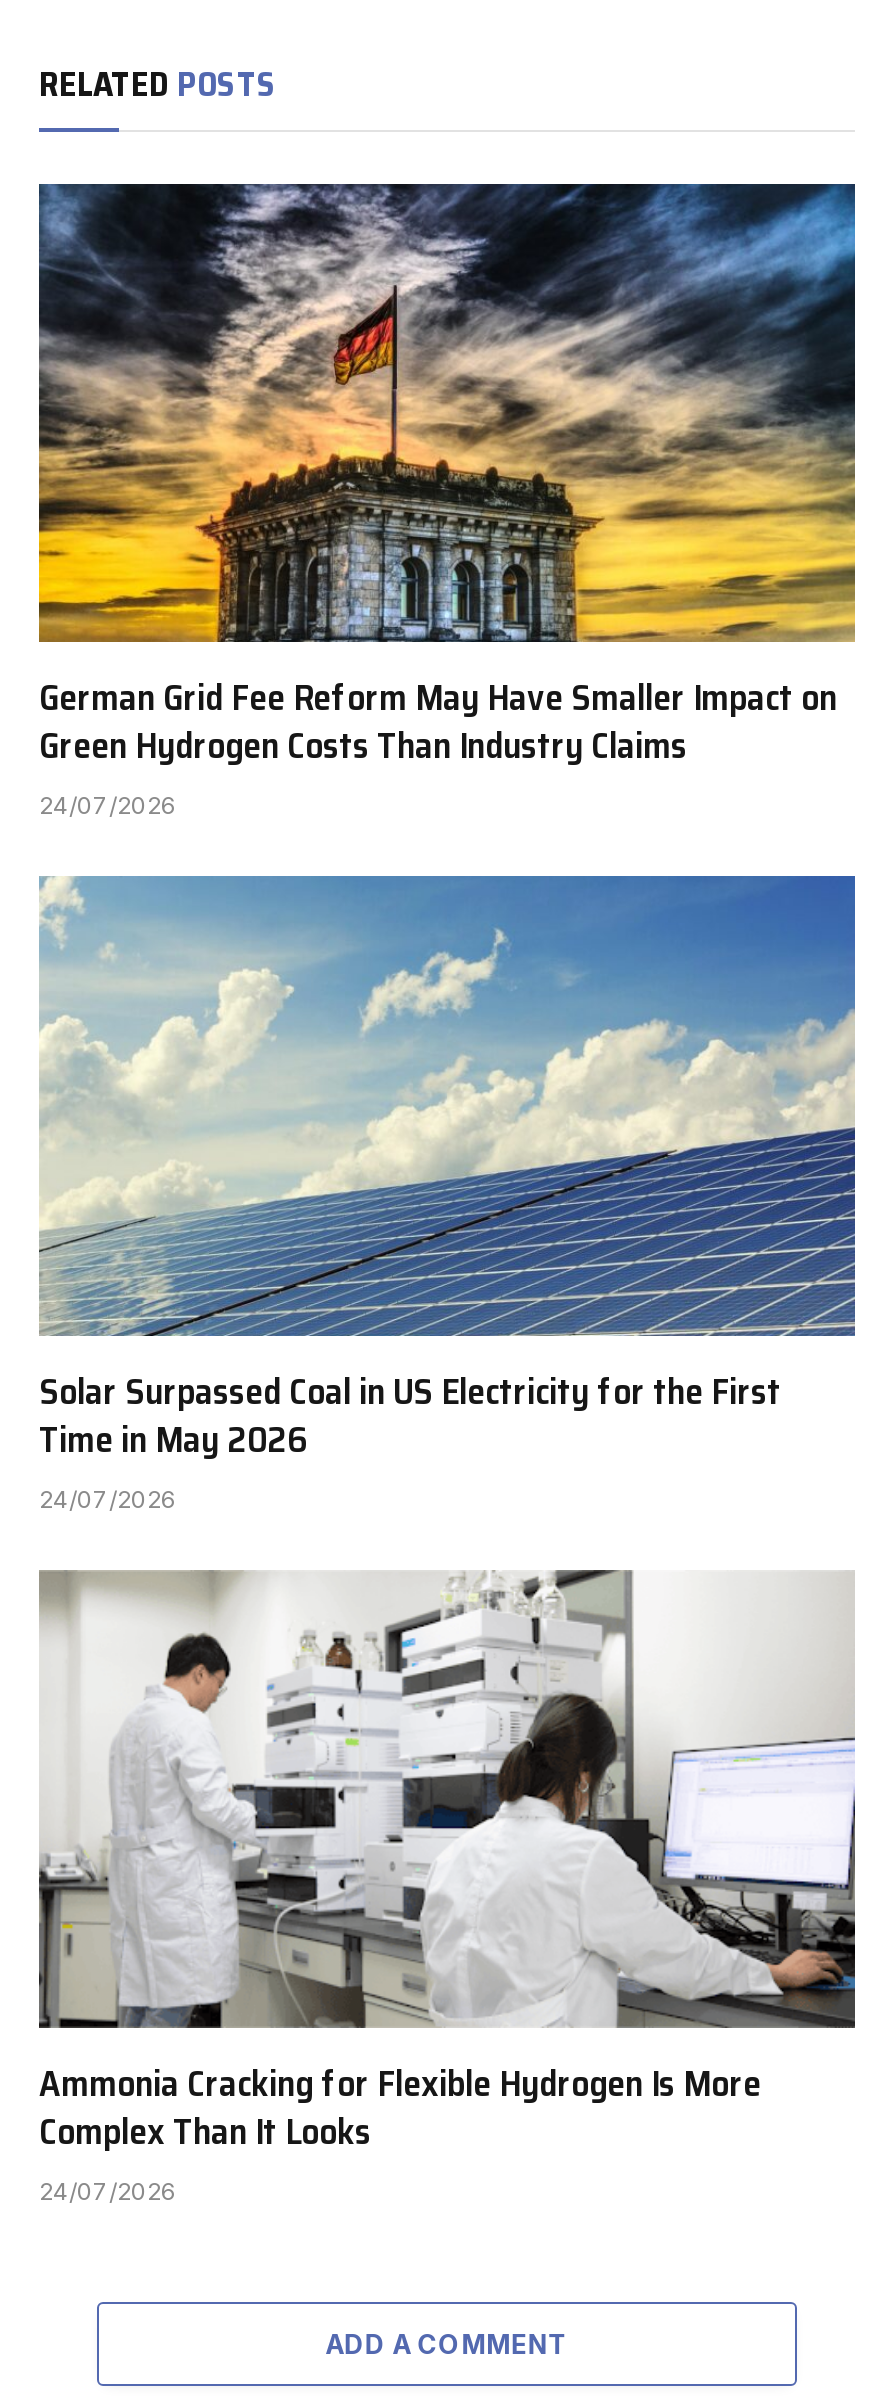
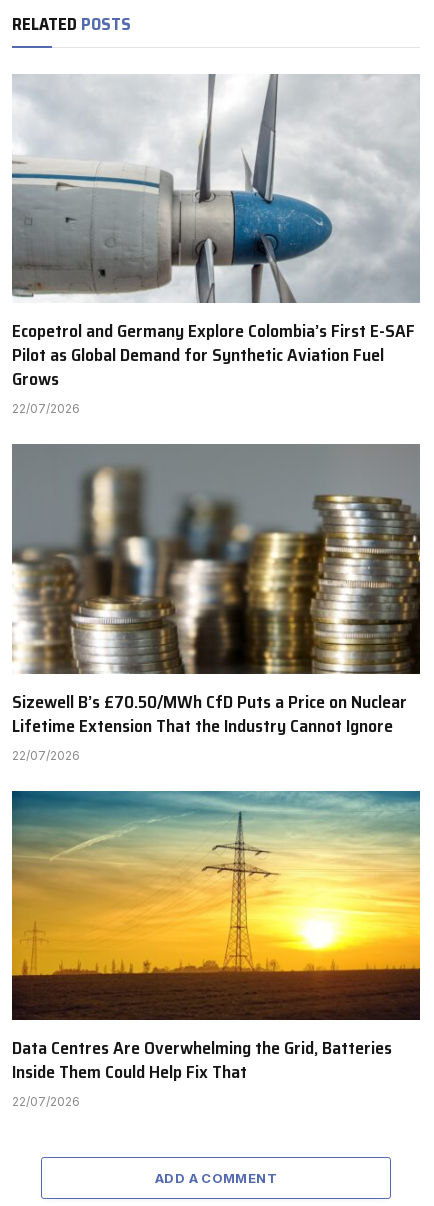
- [image]
- German Grid Fee Reform May Have Smaller Impact on
- Green Hydrogen Costs Than Industry Claims
- 24/07/2026
+ [image]
+ Ecopetrol and Germany Explore Colombia’s First E-SAF
+ Pilot as Global Demand for Synthetic Aviation Fuel
+ Grows
+ 22/07/2026

- [image]
- Solar Surpassed Coal in US Electricity for the First
- Time in May 2026
- 24/07/2026
+ [image]
+ Sizewell B’s £70.50/MWh CfD Puts a Price on Nuclear
+ Lifetime Extension That the Industry Cannot Ignore
+ 22/07/2026

- [image]
- Ammonia Cracking for Flexible Hydrogen Is More
- Complex Than It Looks
- 24/07/2026
+ [image]
+ Data Centres Are Overwhelming the Grid, Batteries
+ Inside Them Could Help Fix That
+ 22/07/2026
